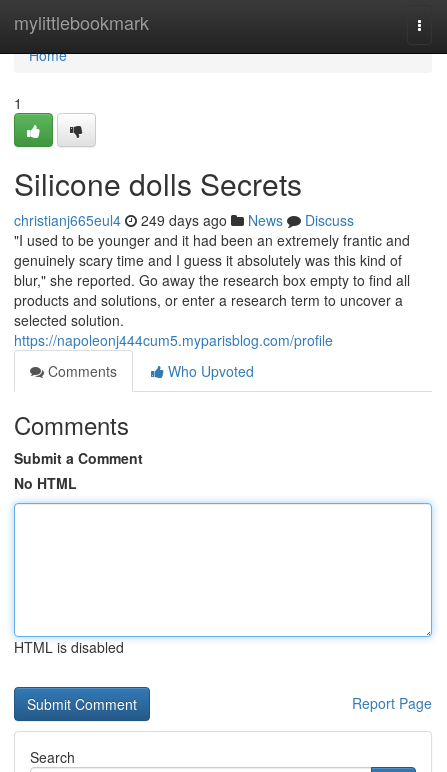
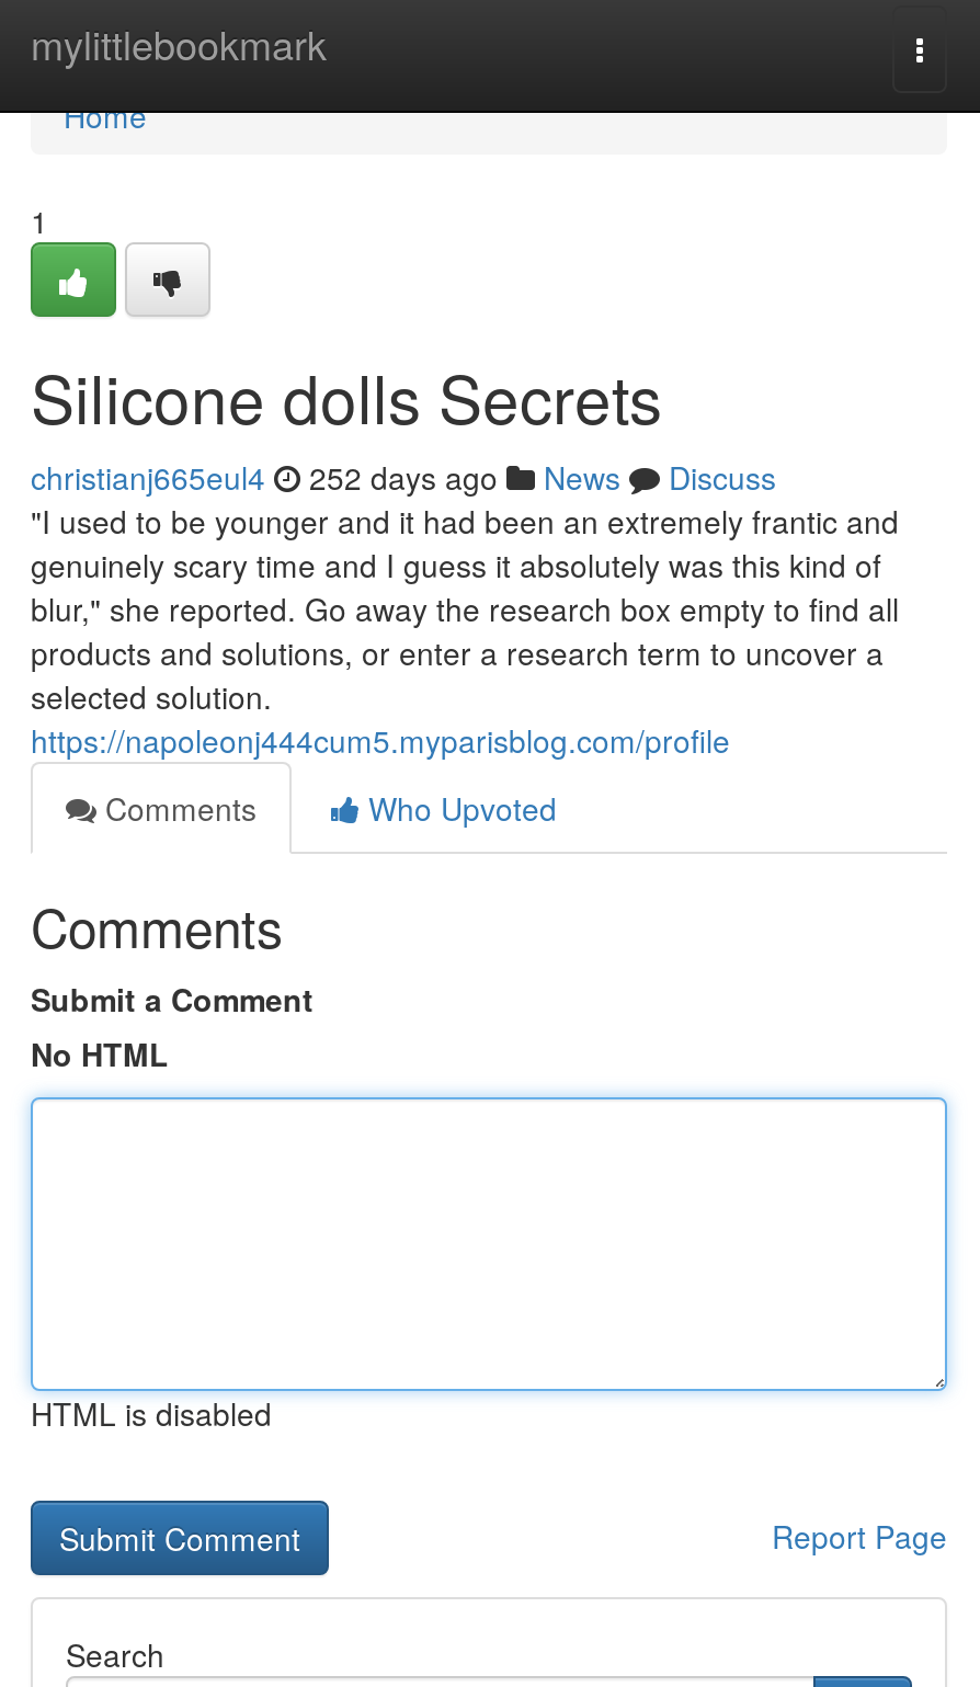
- christianj665eul4 249 days ago News Discuss
+ christianj665eul4 252 days ago News Discuss
